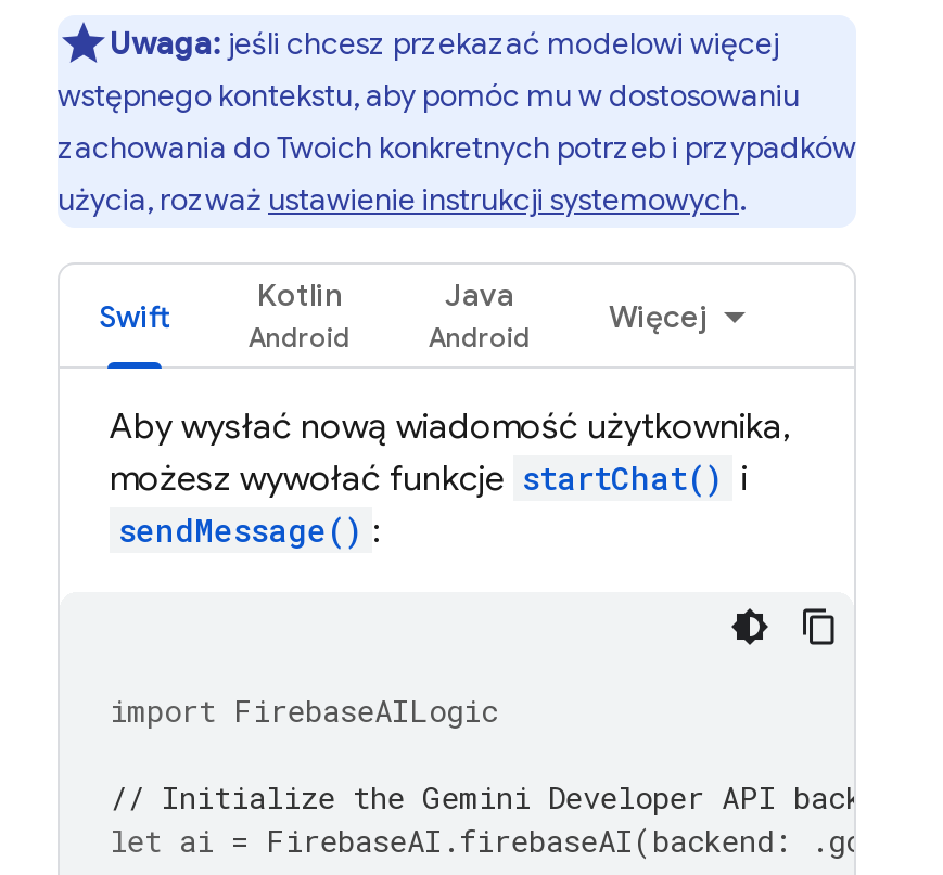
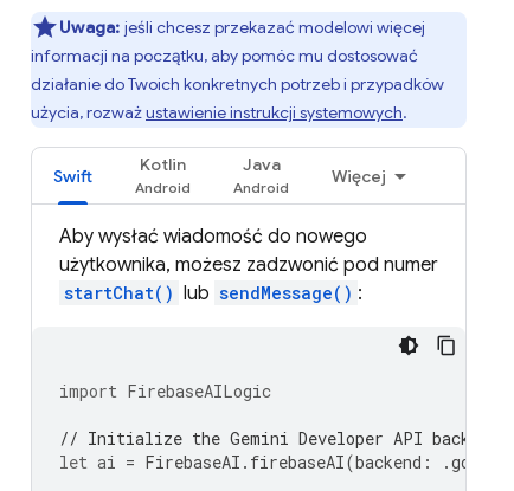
- wstępnego kontekstu, aby pomóc mu w dostosowaniu
- zachowania do Twoich konkretnych potrzeb i przypadków
+ informacji na początku, aby pomóc mu dostosować
+ działanie do Twoich konkretnych potrzeb i przypadków

- Aby wysłać nową wiadomość użytkownika,
- możesz wywołać funkcje startChat() i
- sendMessage() :
+ Aby wysłać wiadomość do nowego
+ użytkownika, możesz zadzwonić pod numer
+ startChat() lub sendMessage() :
